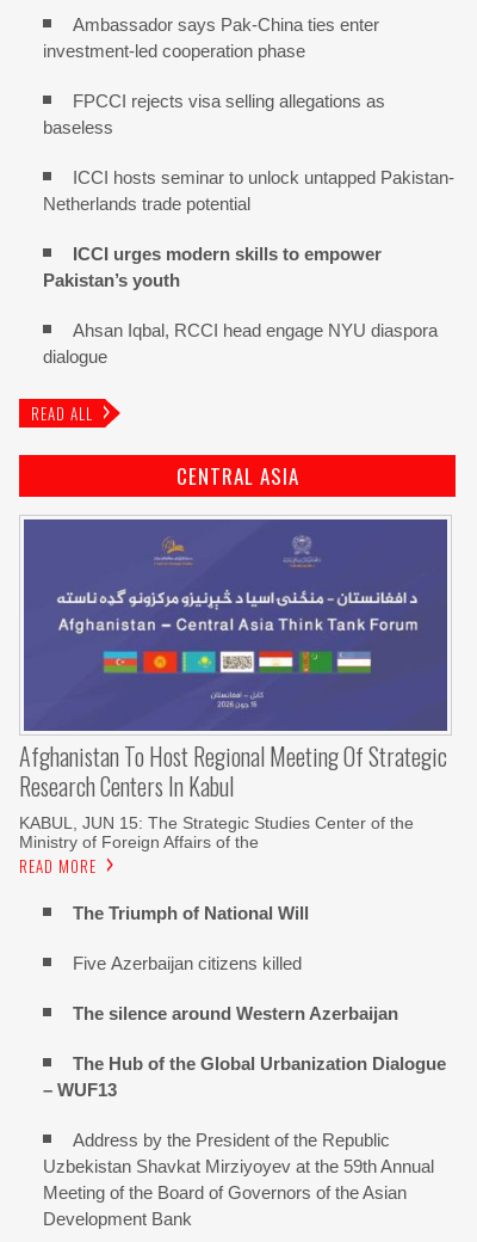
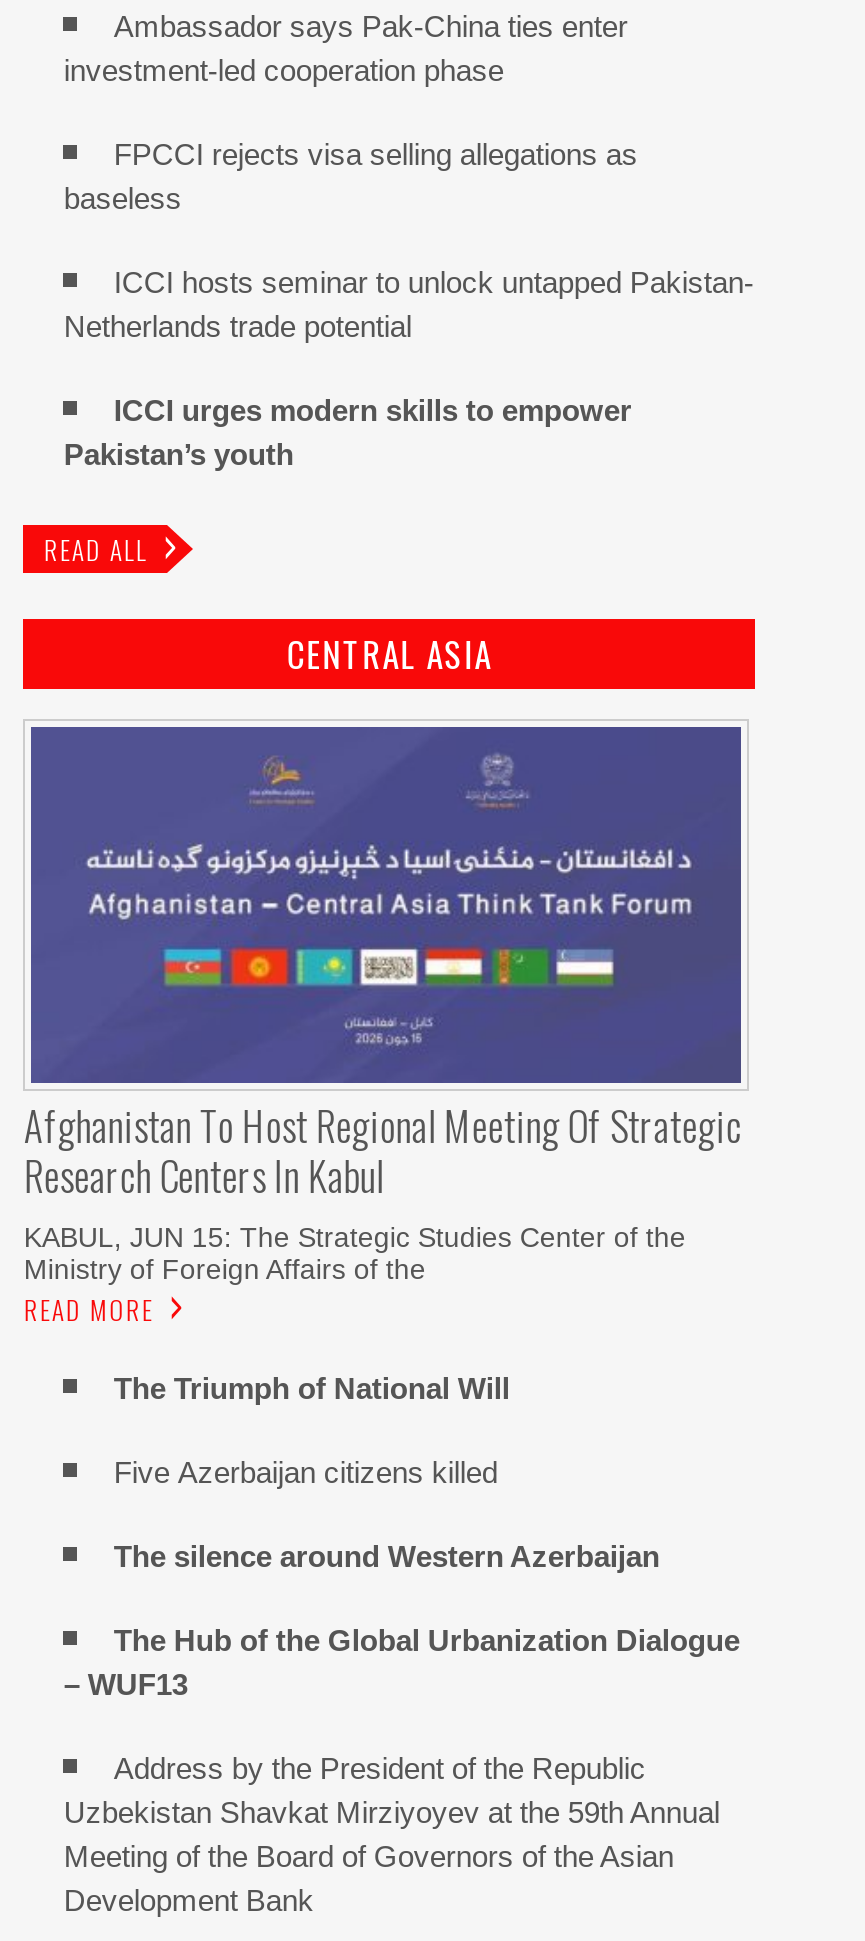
- Ahsan Iqbal, RCCI head engage NYU diaspora
- dialogue
